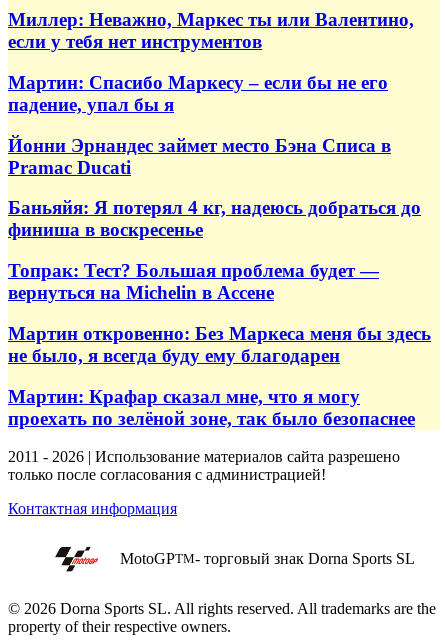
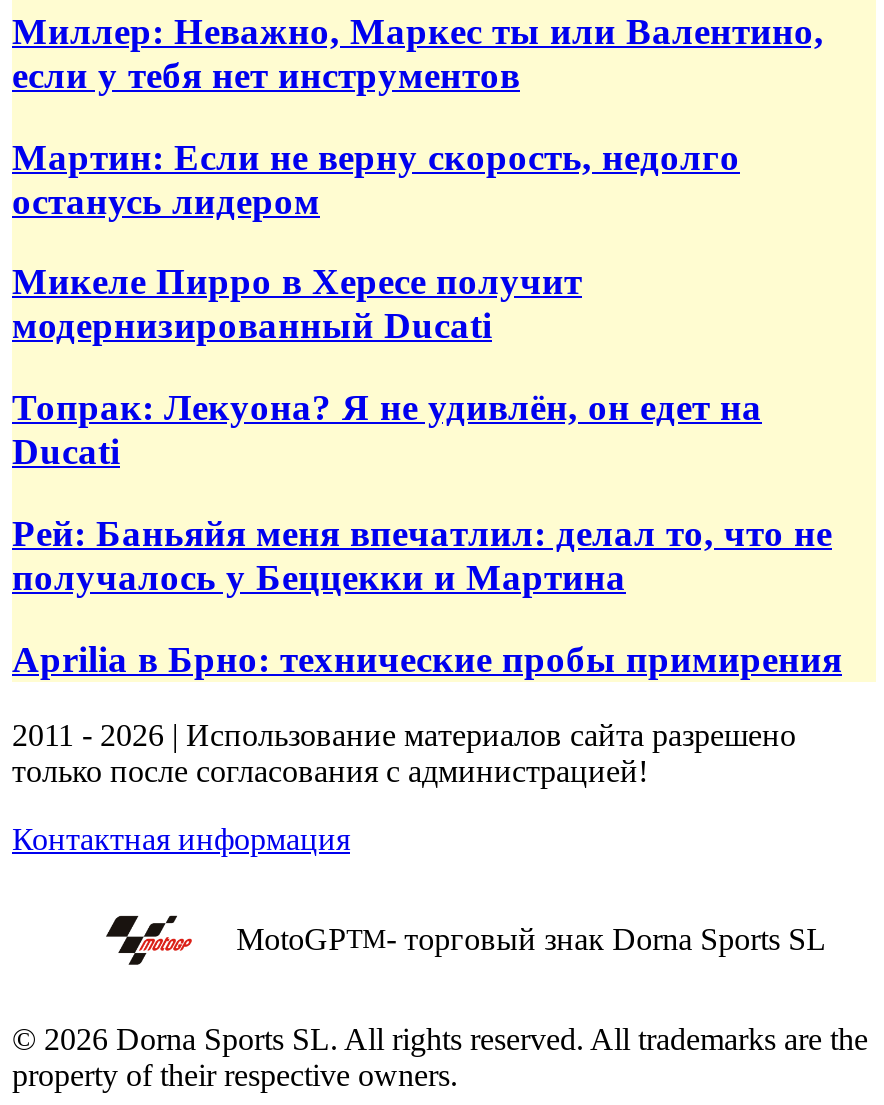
- Мартин: Спасибо Маркесу – если бы не его
- падение, упал бы я
- Йонни Эрнандес займет место Бэна Списа в
- Pramac Ducati
- Баньяйя: Я потерял 4 кг, надеюсь добраться до
- финиша в воскресенье
- Топрак: Тест? Большая проблема будет —
- вернуться на Michelin в Ассене
- Мартин откровенно: Без Маркеса меня бы здесь
- не было, я всегда буду ему благодарен
- Мартин: Крафар сказал мне, что я могу
- проехать по зелёной зоне, так было безопаснее
+ Мартин: Если не верну скорость, недолго
+ останусь лидером
+ Микеле Пирро в Хересе получит
+ модернизированный Ducati
+ Топрак: Лекуона? Я не удивлён, он едет на
+ Ducati
+ Рей: Баньяйя меня впечатлил: делал то, что не
+ получалось у Беццекки и Мартина
+ Aprilia в Брно: технические пробы примирения
